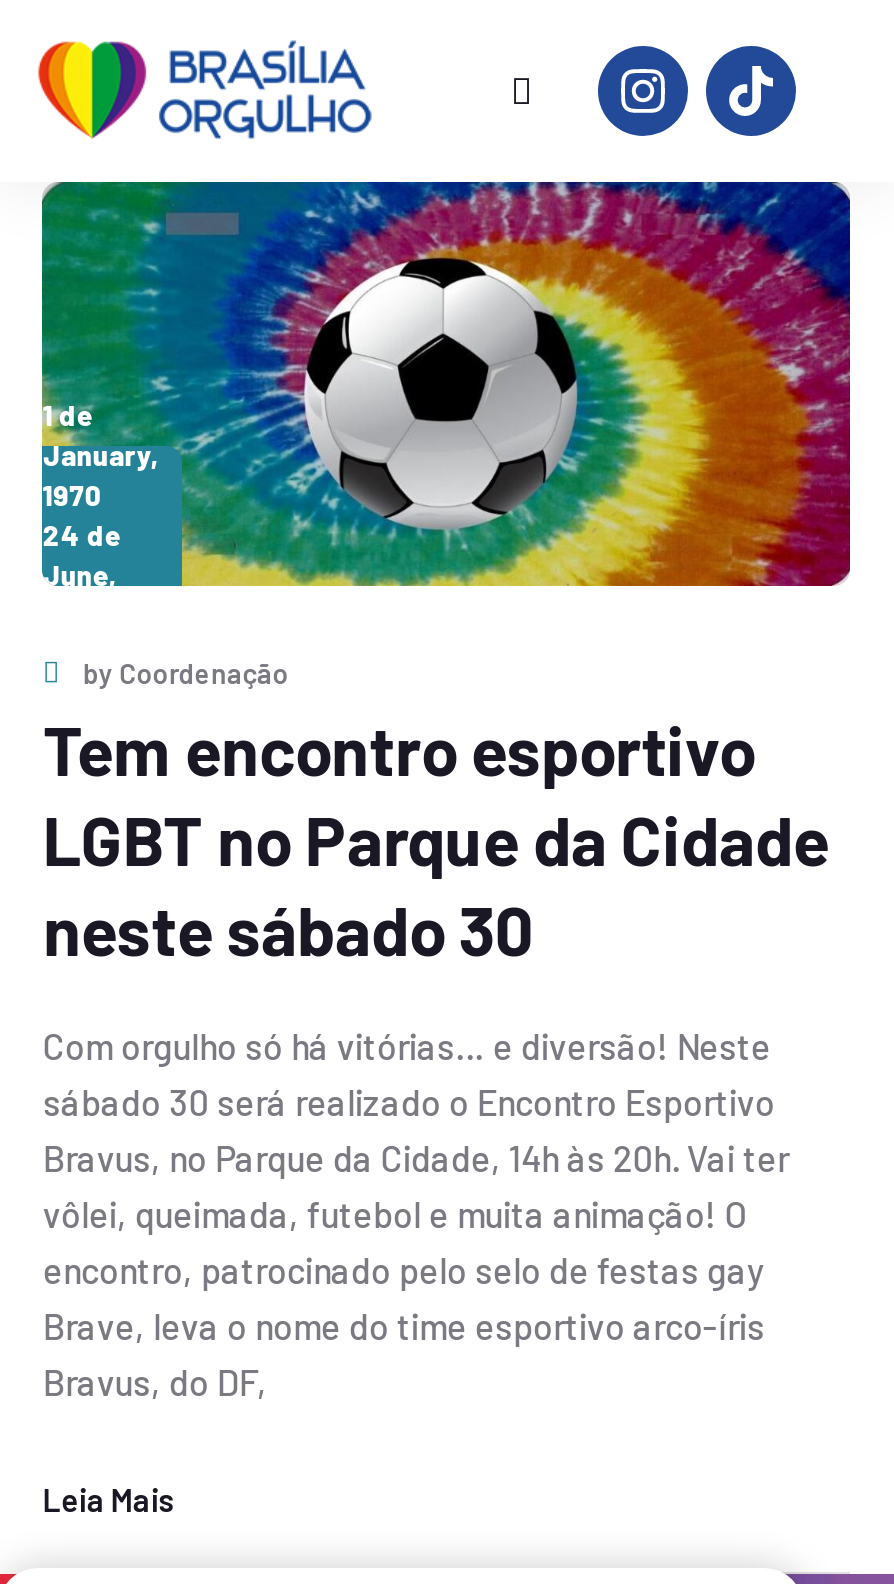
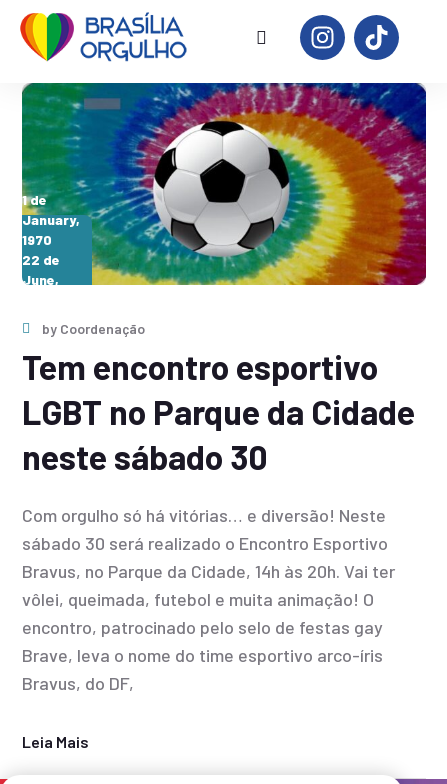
- 24 de
+ 22 de
